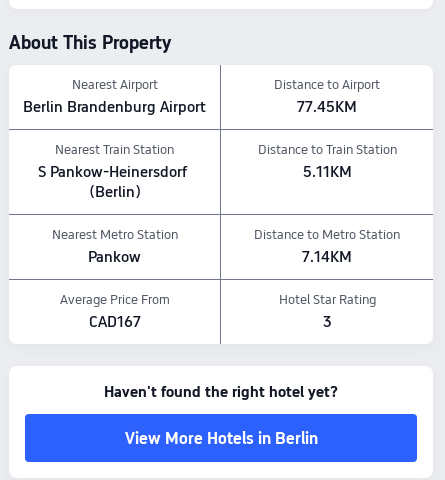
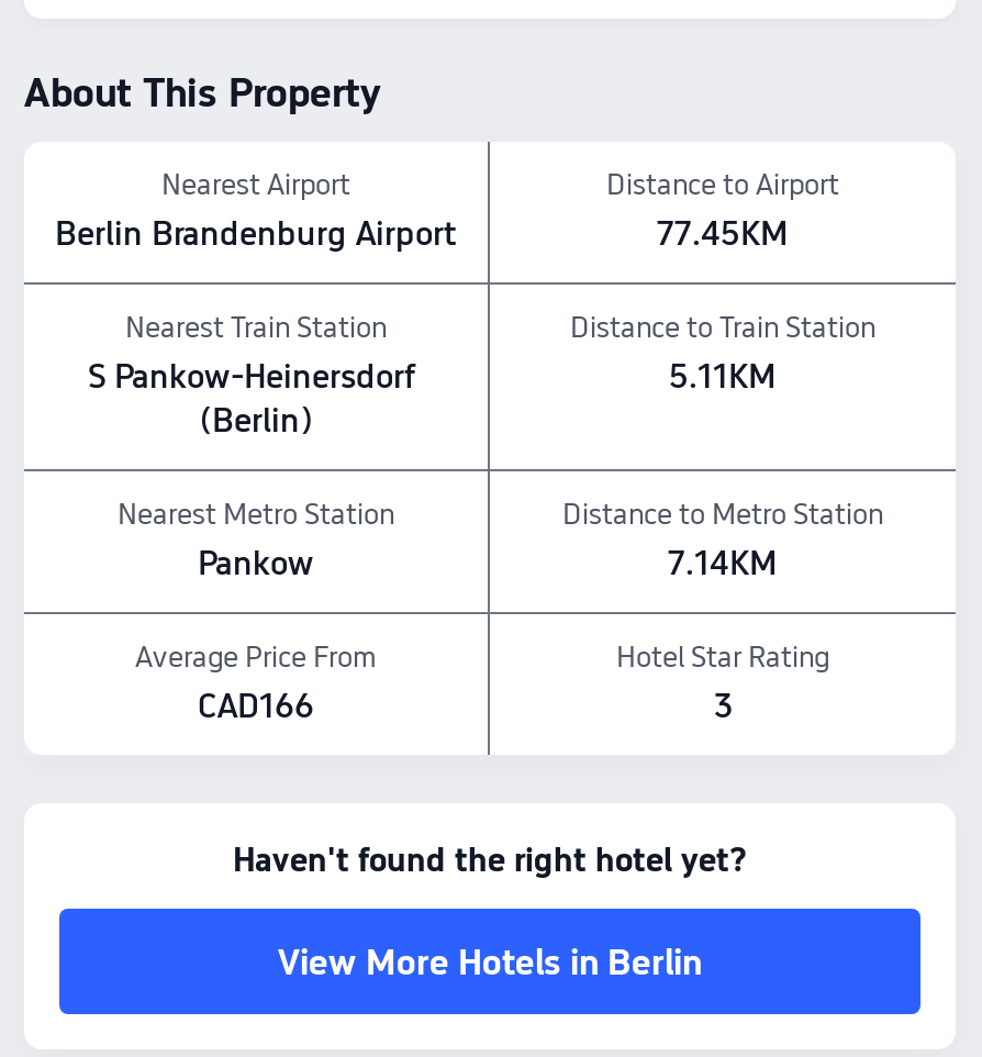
- CAD167
+ CAD166
